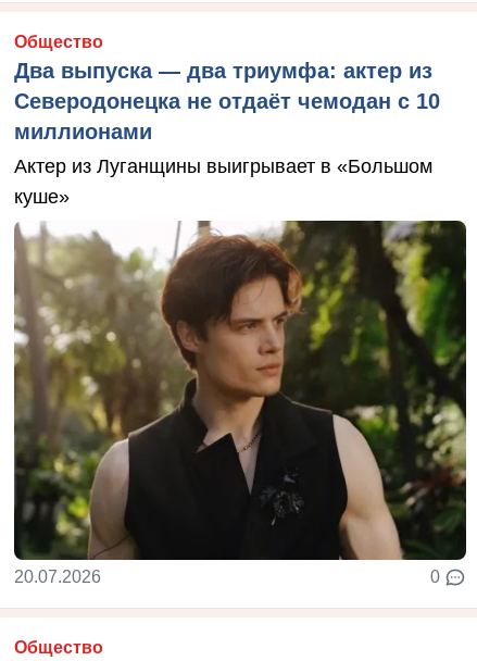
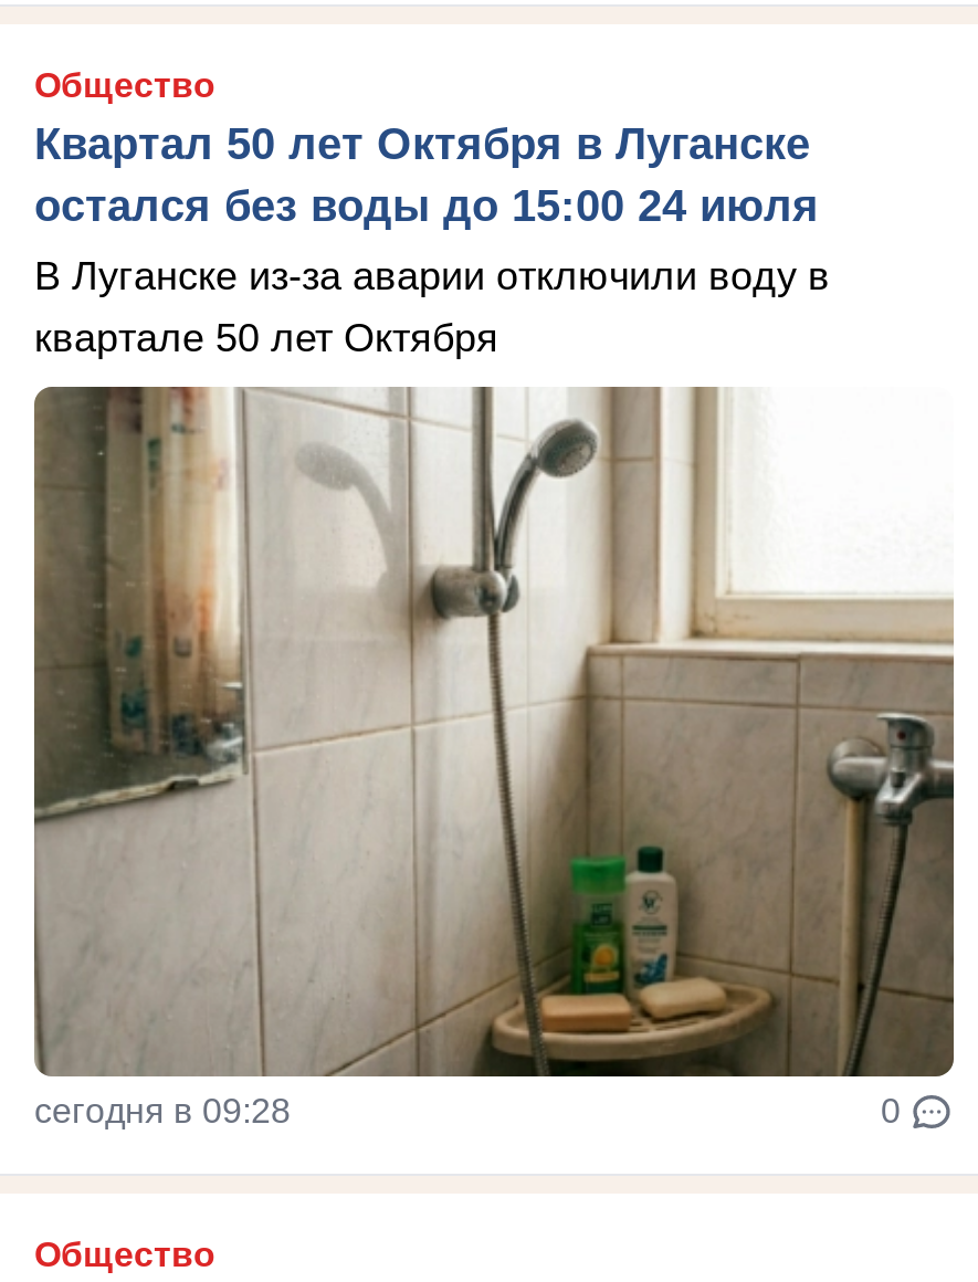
- Два выпуска — два триумфа: актер из
- Северодонецка не отдаёт чемодан с 10
- миллионами
+ Квартал 50 лет Октября в Луганске
+ остался без воды до 15:00 24 июля

- Актер из Луганщины выигрывает в «Большом
- куше»
+ В Луганске из-за аварии отключили воду в
+ квартале 50 лет Октября

- [image]
- 20.07.2026
+ [image]
+ сегодня в 09:28
